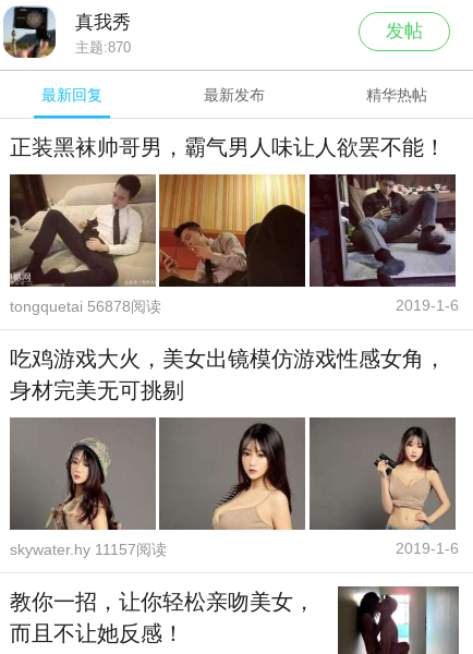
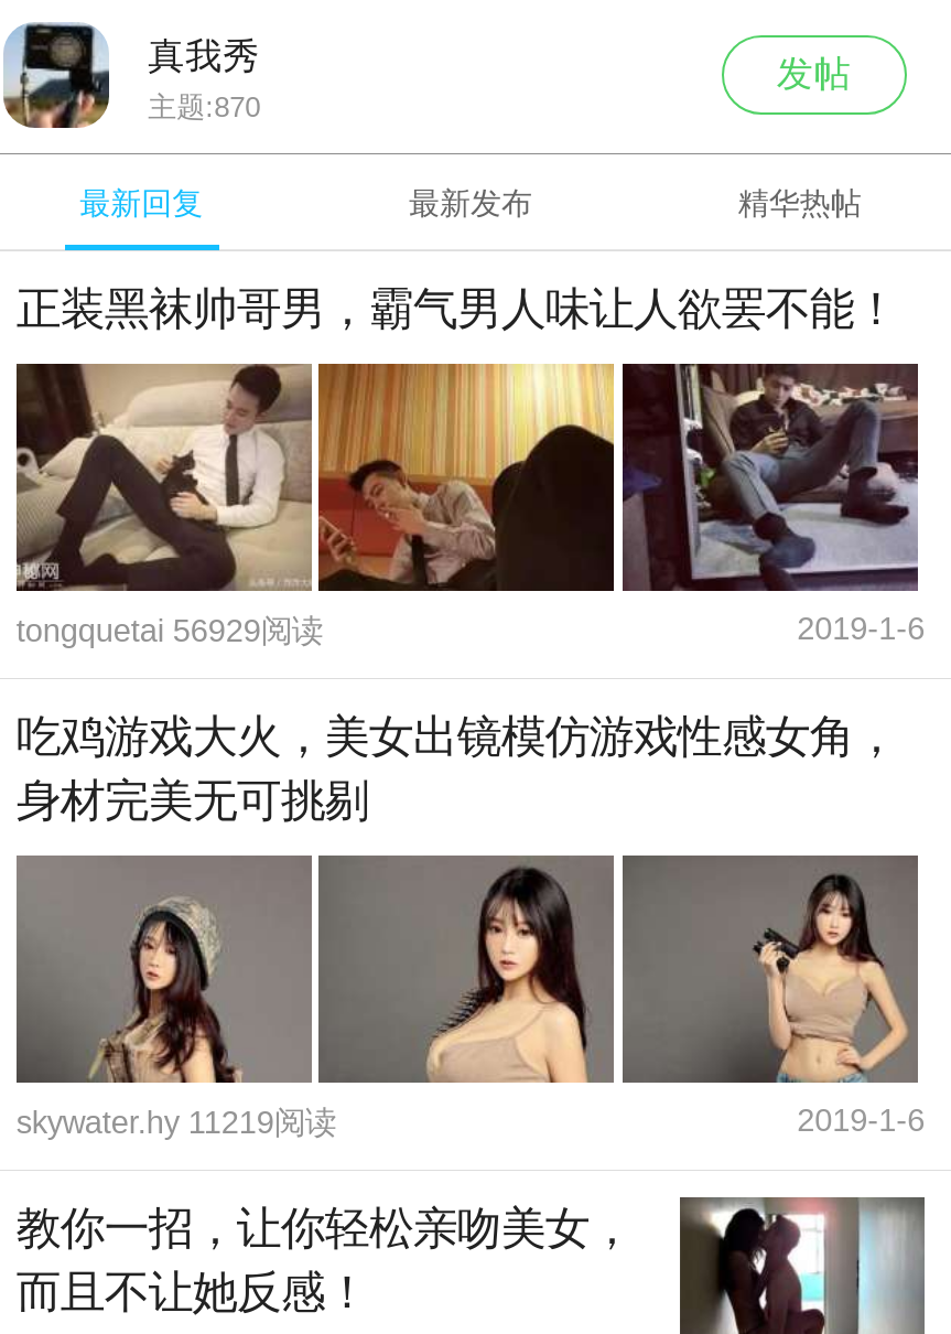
- tongquetai 56878阅读
+ tongquetai 56929阅读

- skywater.hy 11157阅读
+ skywater.hy 11219阅读
